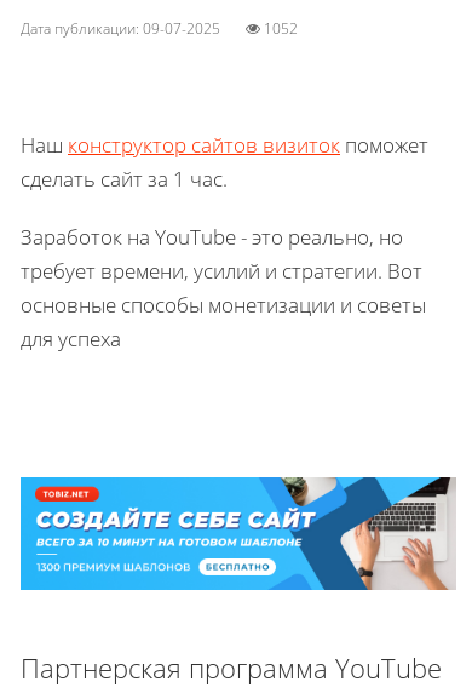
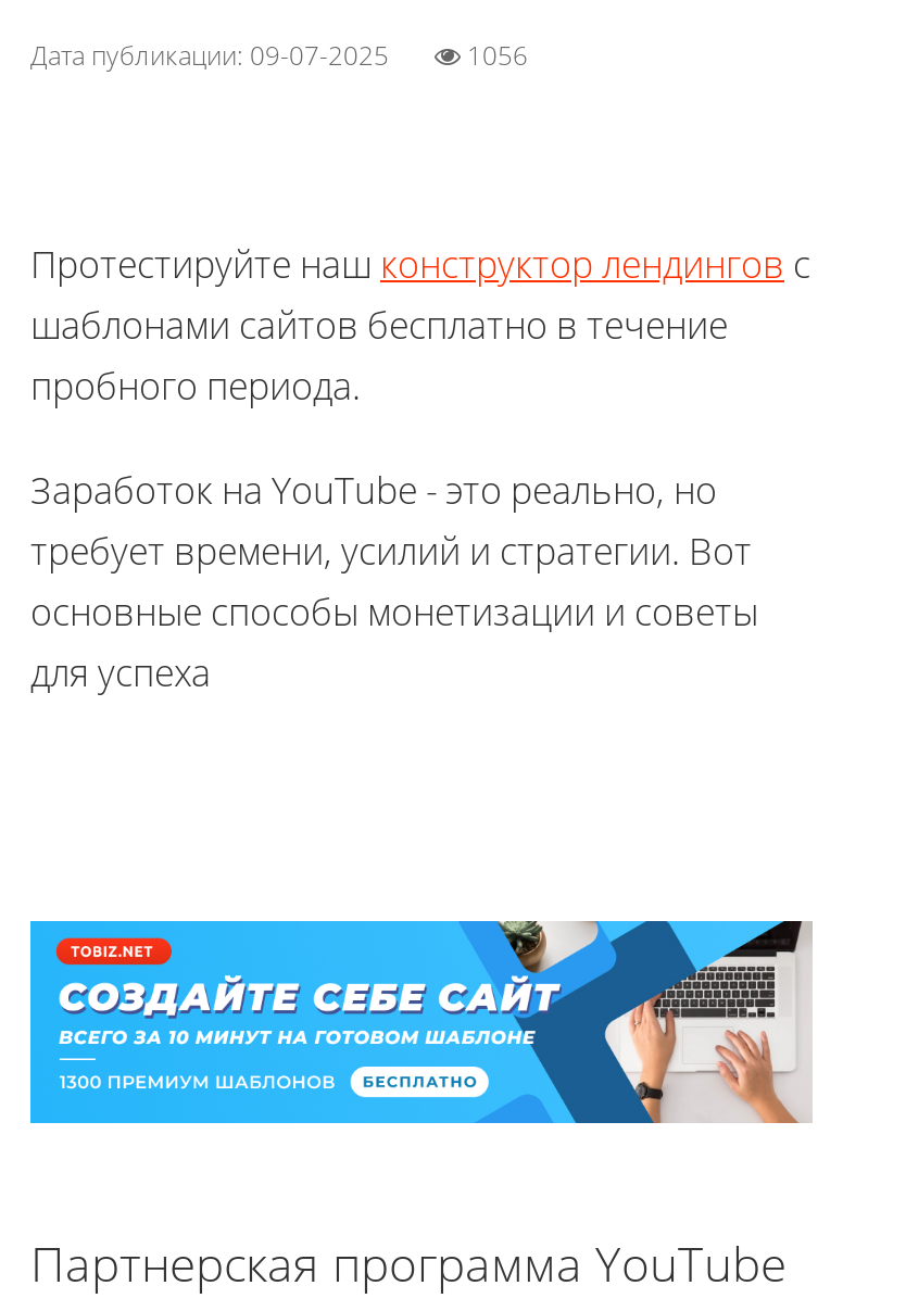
- Дата публикации: 09-07-2025 1052
+ Дата публикации: 09-07-2025 1056

- Наш конструктор сайтов визиток поможет
- сделать сайт за 1 час.
+ Протестируйте наш конструктор лендингов с
+ шаблонами сайтов бесплатно в течение
+ пробного периода.
